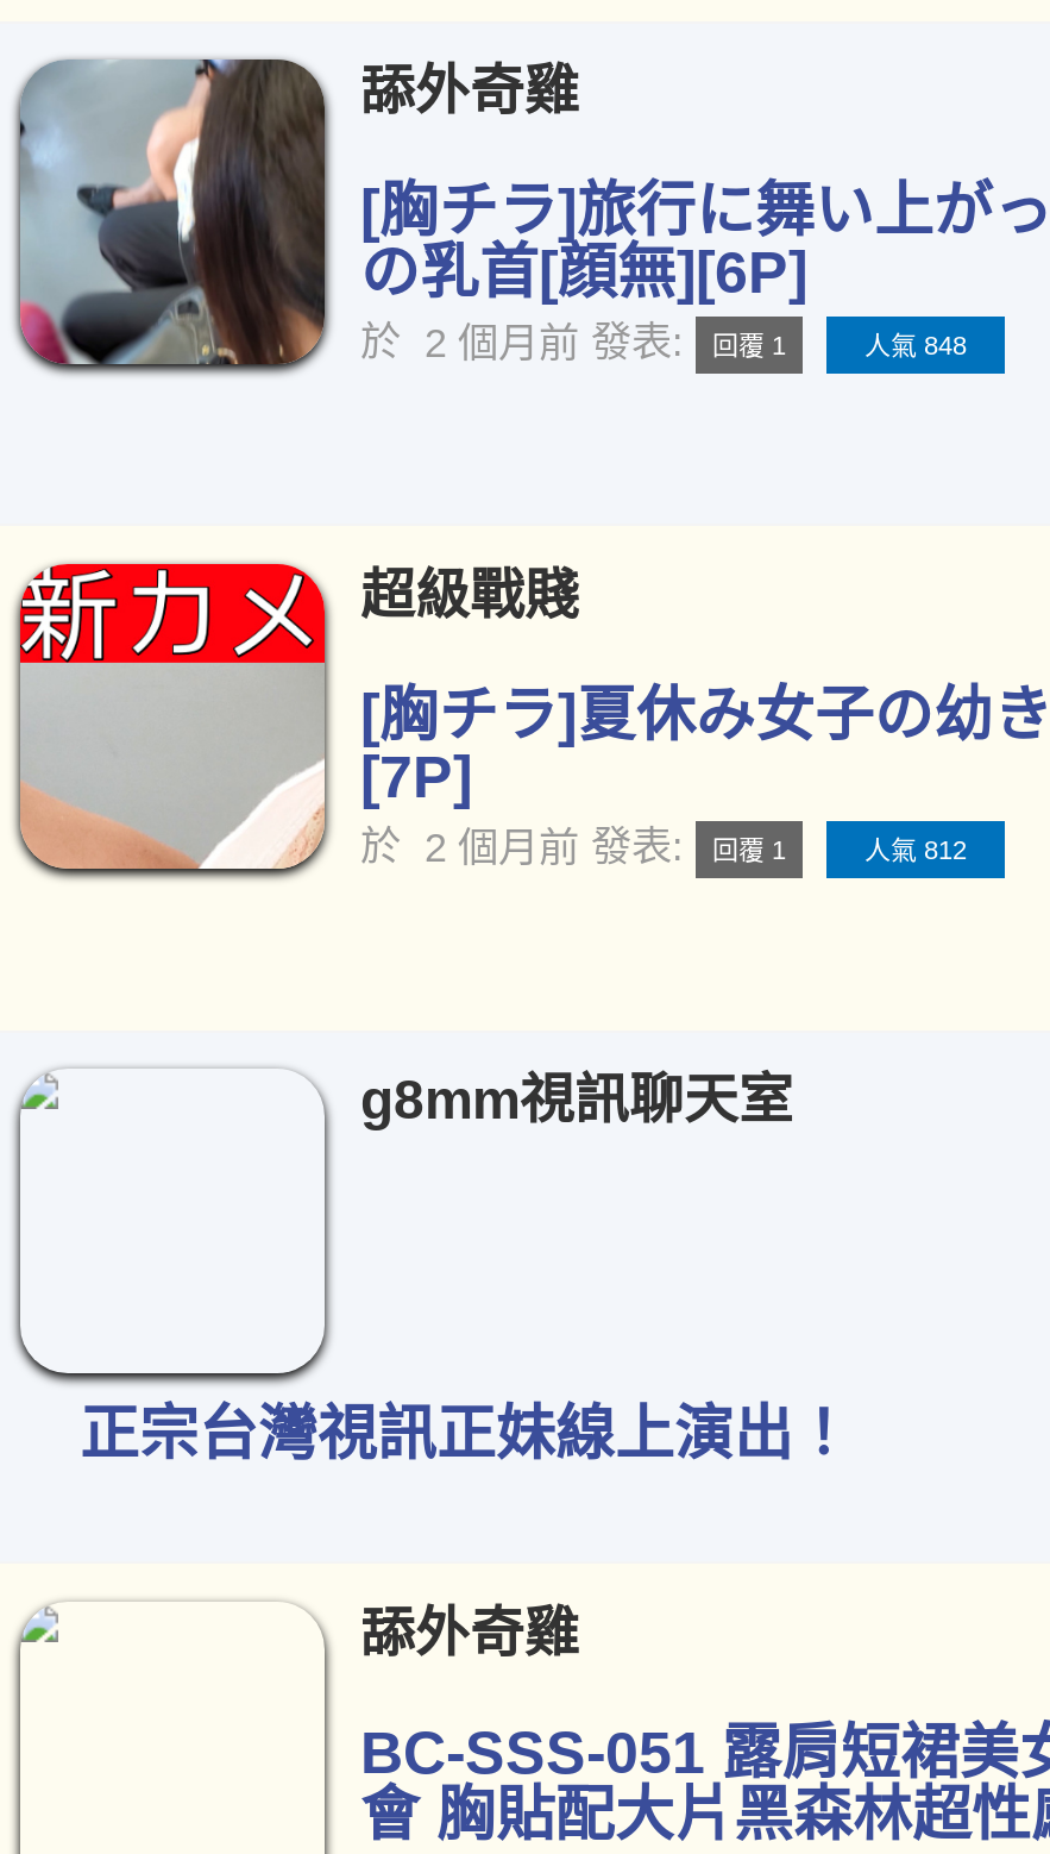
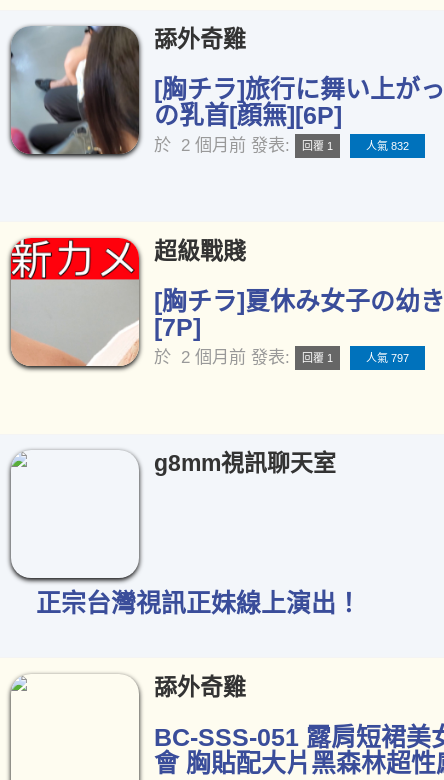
- 人氣 848
+ 人氣 832

- 人氣 812
+ 人氣 797
